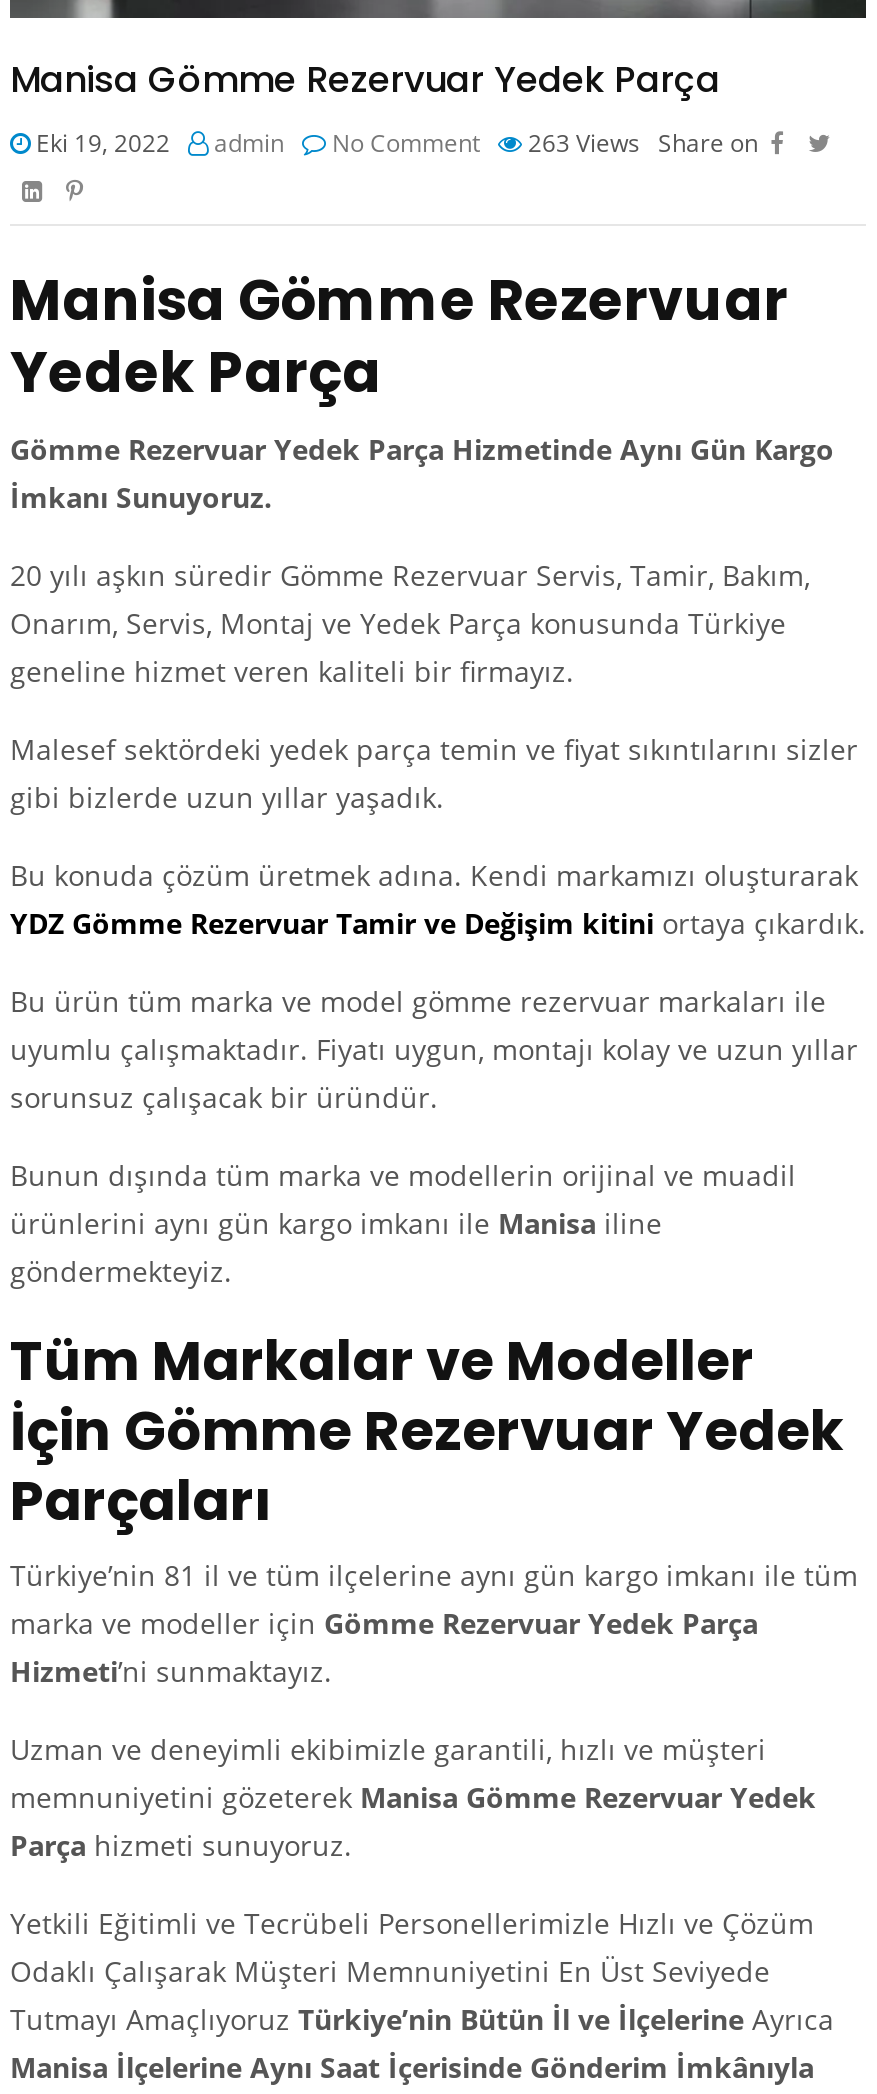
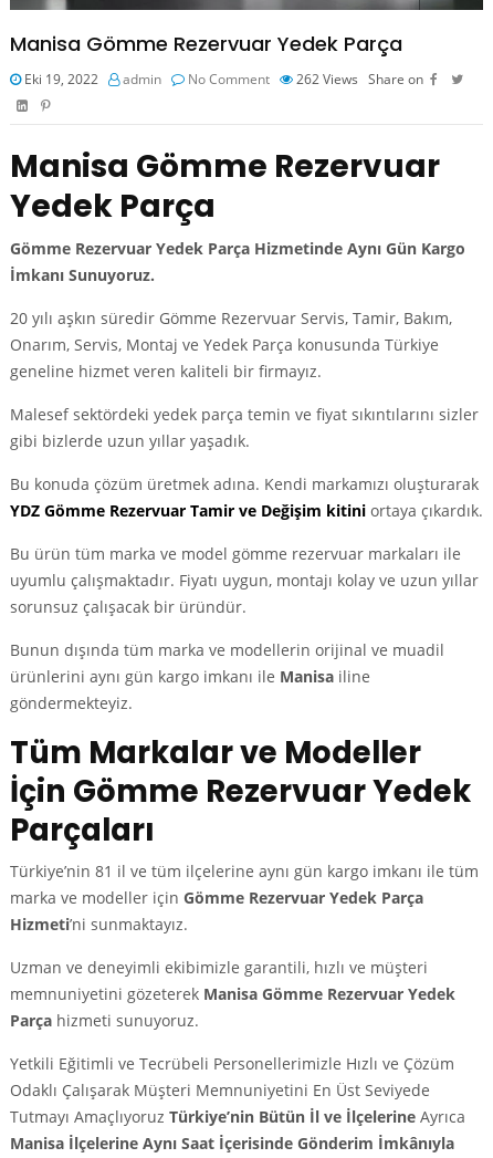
- 263 Views Share on
+ 262 Views Share on
